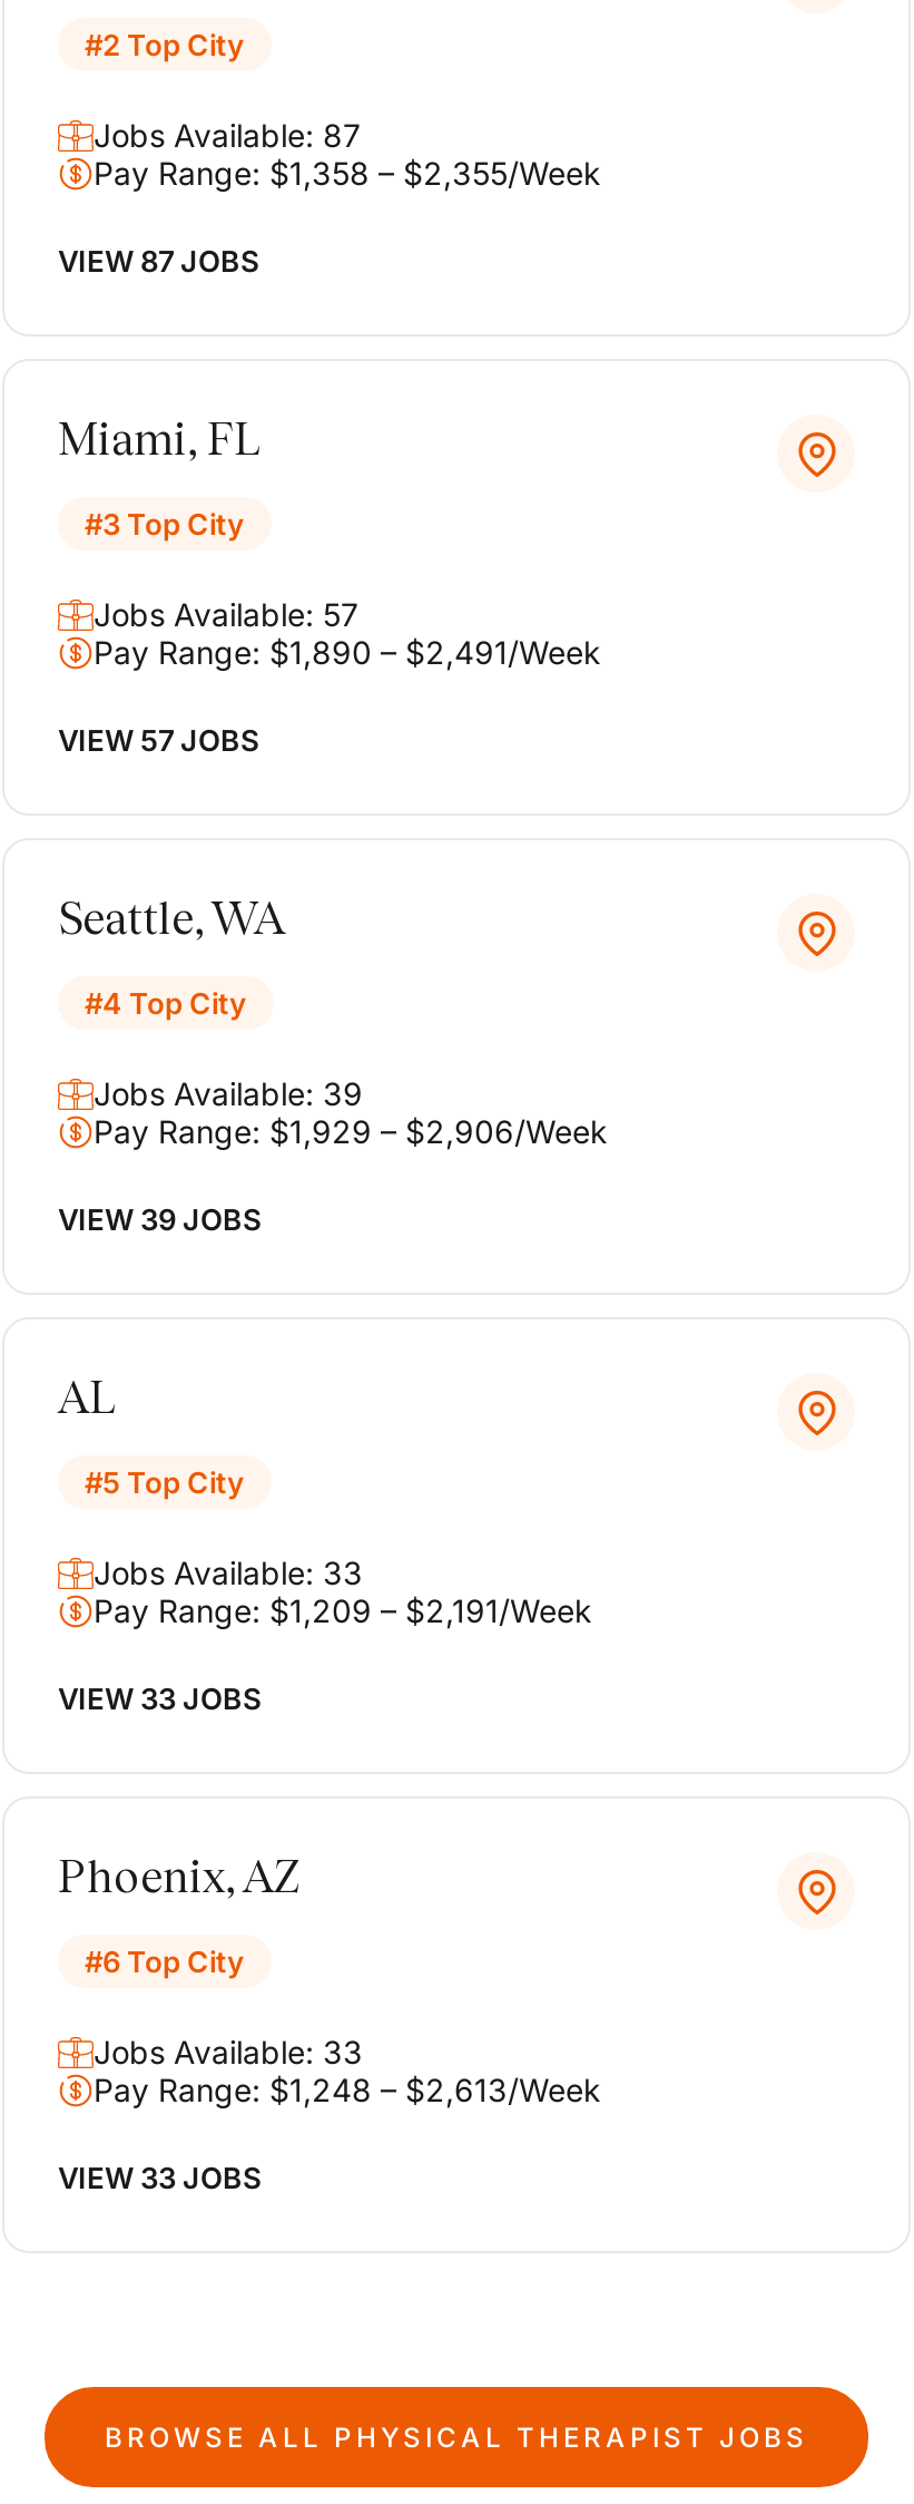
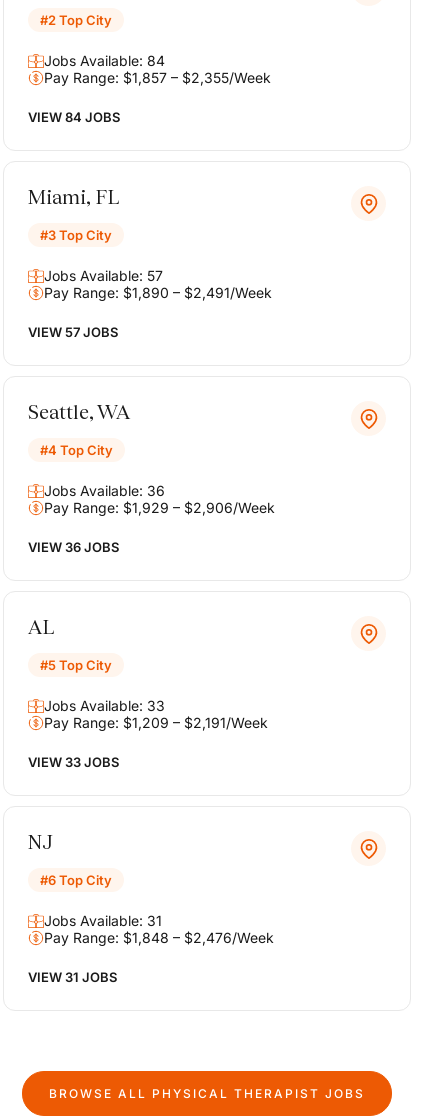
- Jobs Available: 87
+ Jobs Available: 84

- Pay Range: $1,358 – $2,355/Week
+ Pay Range: $1,857 – $2,355/Week

- VIEW 87 JOBS
+ VIEW 84 JOBS

- Jobs Available: 39
+ Jobs Available: 36

- VIEW 39 JOBS
+ VIEW 36 JOBS

- Phoenix, AZ
+ NJ

- Jobs Available: 33
+ Jobs Available: 31

- Pay Range: $1,248 – $2,613/Week
+ Pay Range: $1,848 – $2,476/Week

- VIEW 33 JOBS
+ VIEW 31 JOBS
